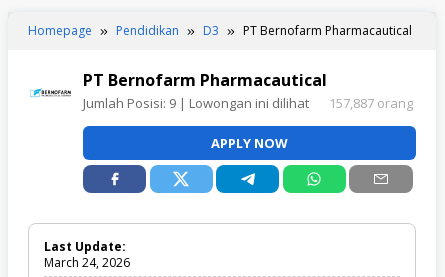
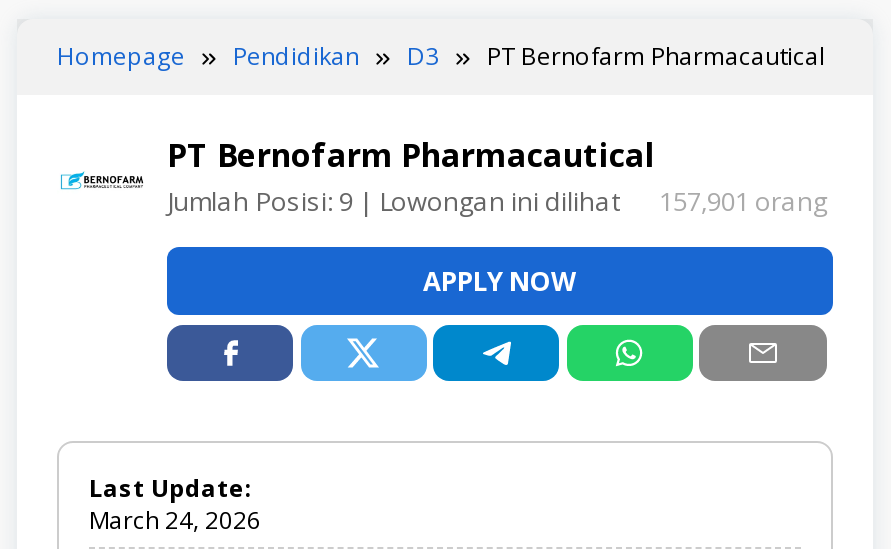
- 157,887 orang
+ 157,901 orang
